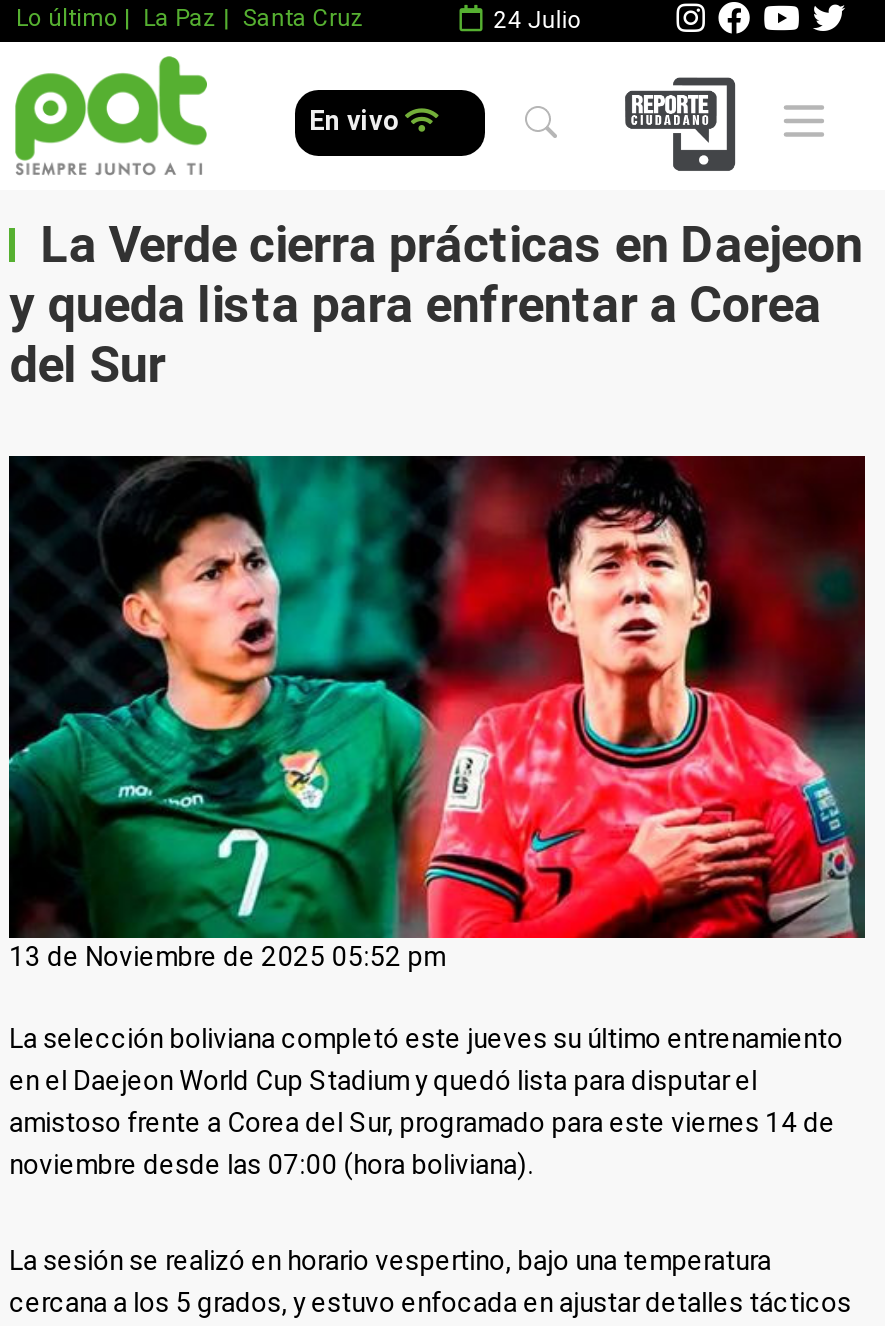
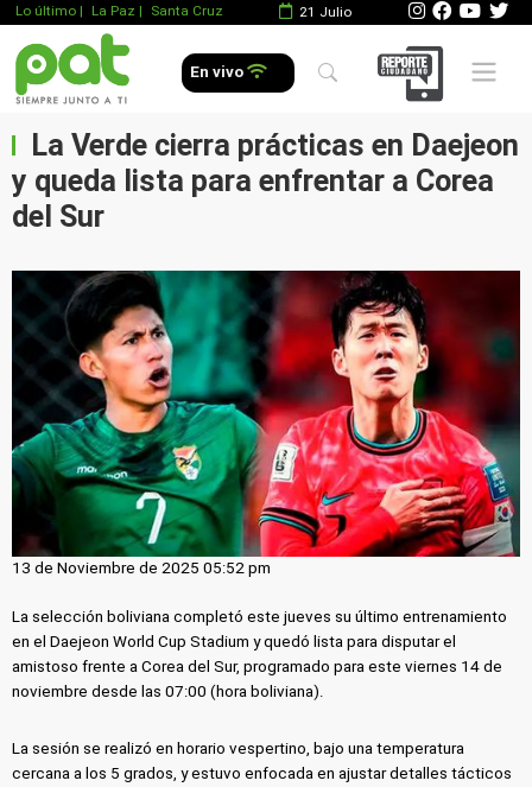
- 24 Julio
+ 21 Julio
